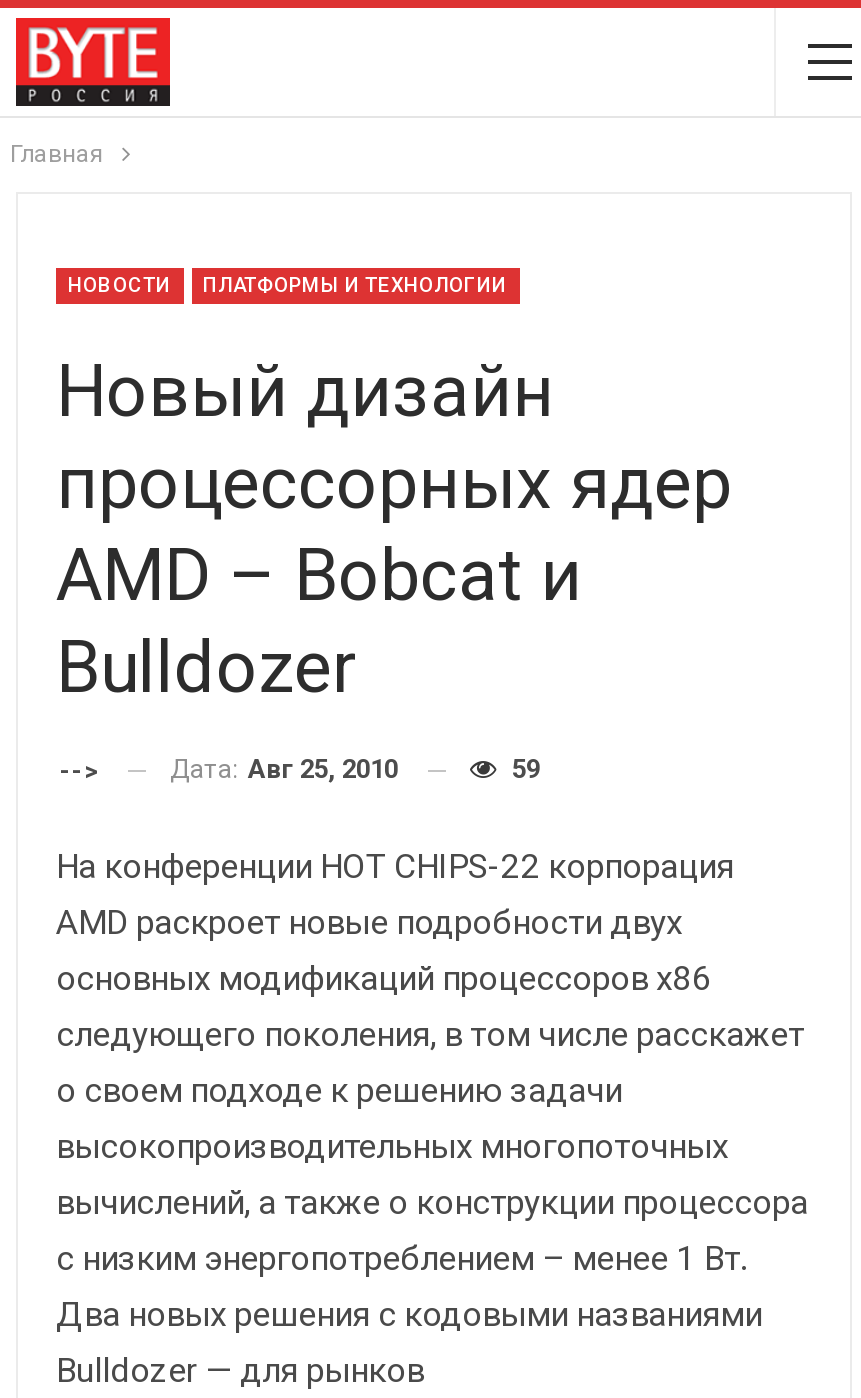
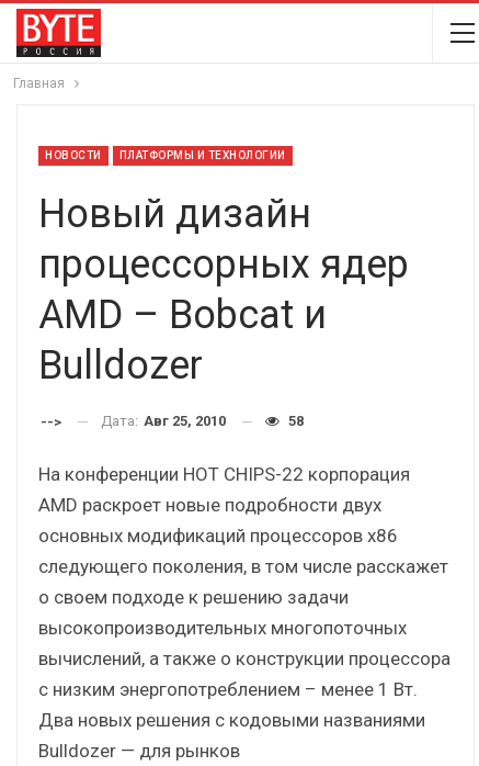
- 59
+ 58
